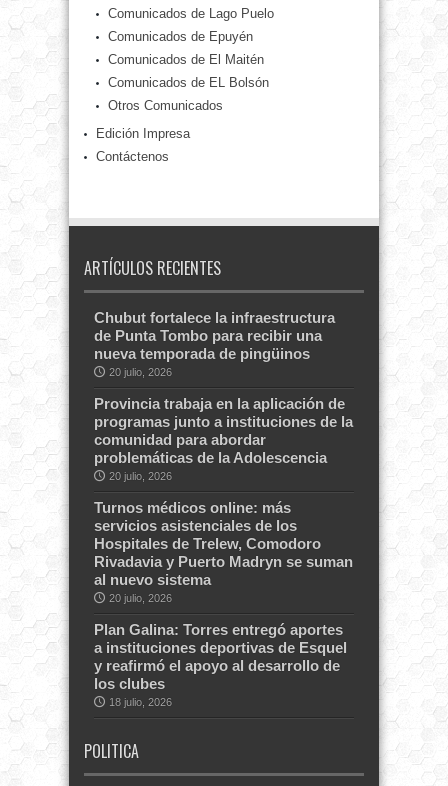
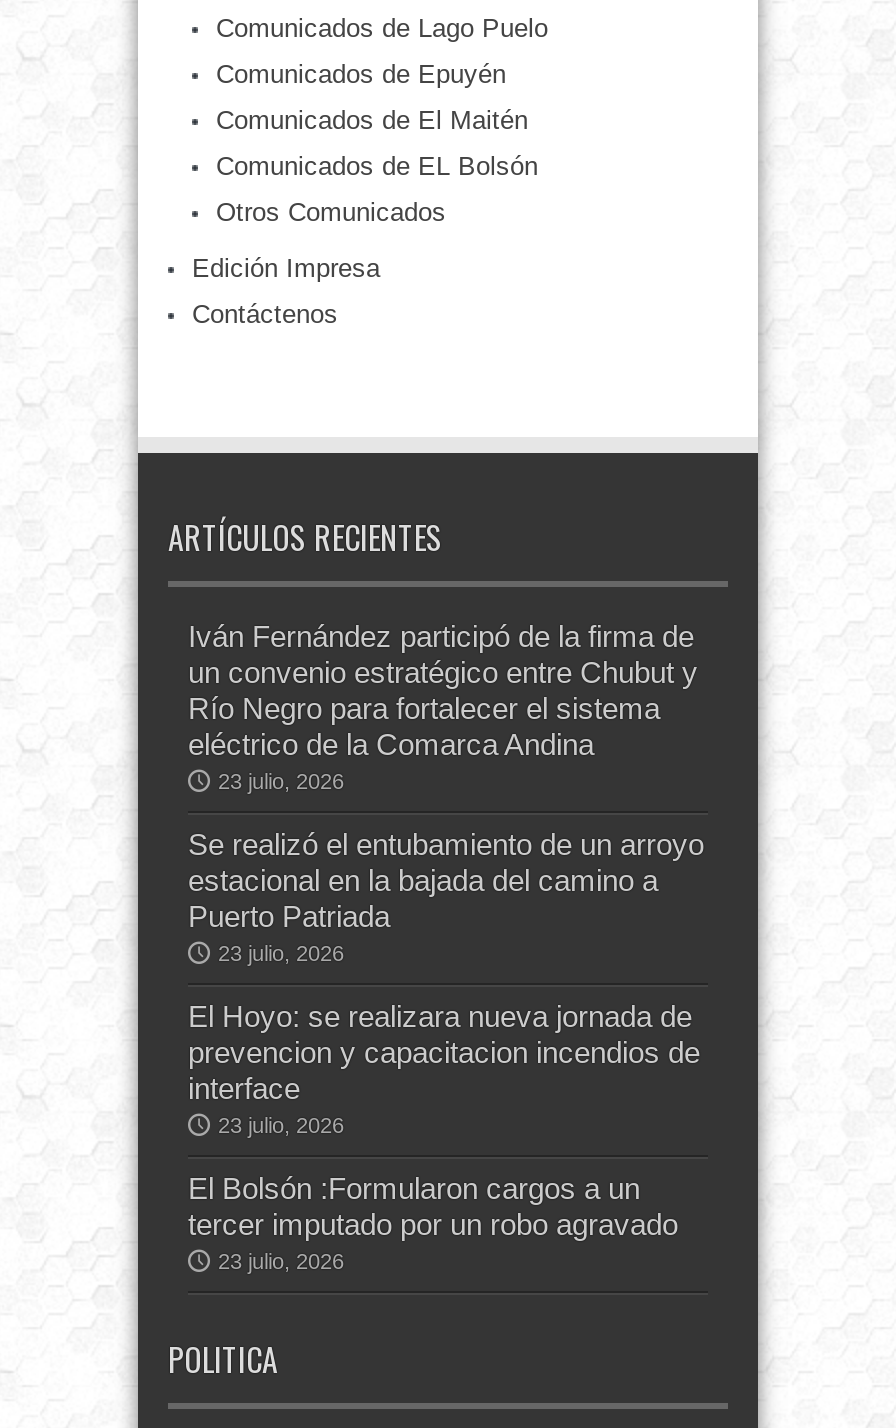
- Chubut fortalece la infraestructura
- de Punta Tombo para recibir una
- nueva temporada de pingüinos
- 20 julio, 2026
+ Iván Fernández participó de la firma de
+ un convenio estratégico entre Chubut y
+ Río Negro para fortalecer el sistema
+ eléctrico de la Comarca Andina
+ 23 julio, 2026

- Provincia trabaja en la aplicación de
- programas junto a instituciones de la
- comunidad para abordar
- problemáticas de la Adolescencia
- 20 julio, 2026
+ Se realizó el entubamiento de un arroyo
+ estacional en la bajada del camino a
+ Puerto Patriada
+ 23 julio, 2026

- Turnos médicos online: más
- servicios asistenciales de los
- Hospitales de Trelew, Comodoro
- Rivadavia y Puerto Madryn se suman
- al nuevo sistema
- 20 julio, 2026
+ El Hoyo: se realizara nueva jornada de
+ prevencion y capacitacion incendios de
+ interface
+ 23 julio, 2026

- Plan Galina: Torres entregó aportes
- a instituciones deportivas de Esquel
- y reafirmó el apoyo al desarrollo de
- los clubes
- 18 julio, 2026
+ El Bolsón :Formularon cargos a un
+ tercer imputado por un robo agravado
+ 23 julio, 2026
